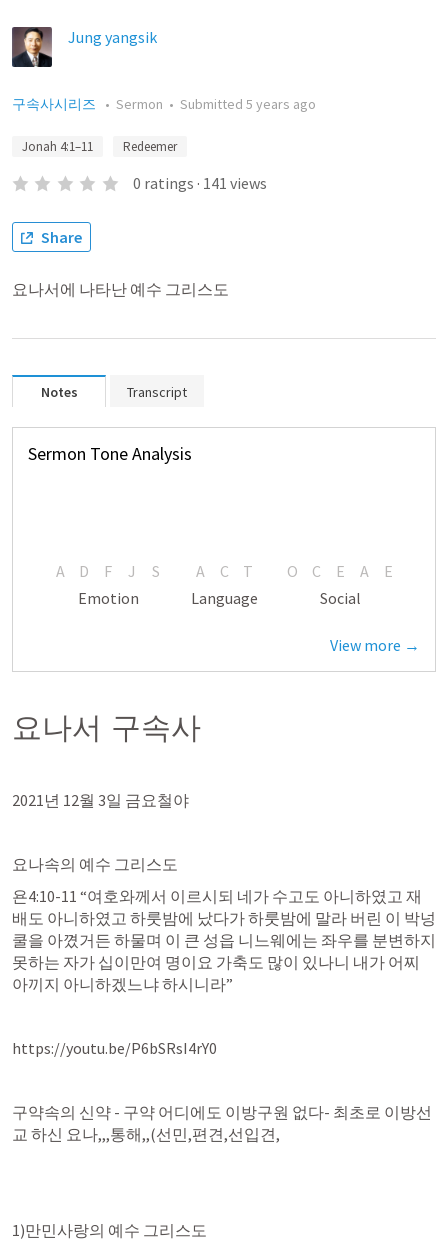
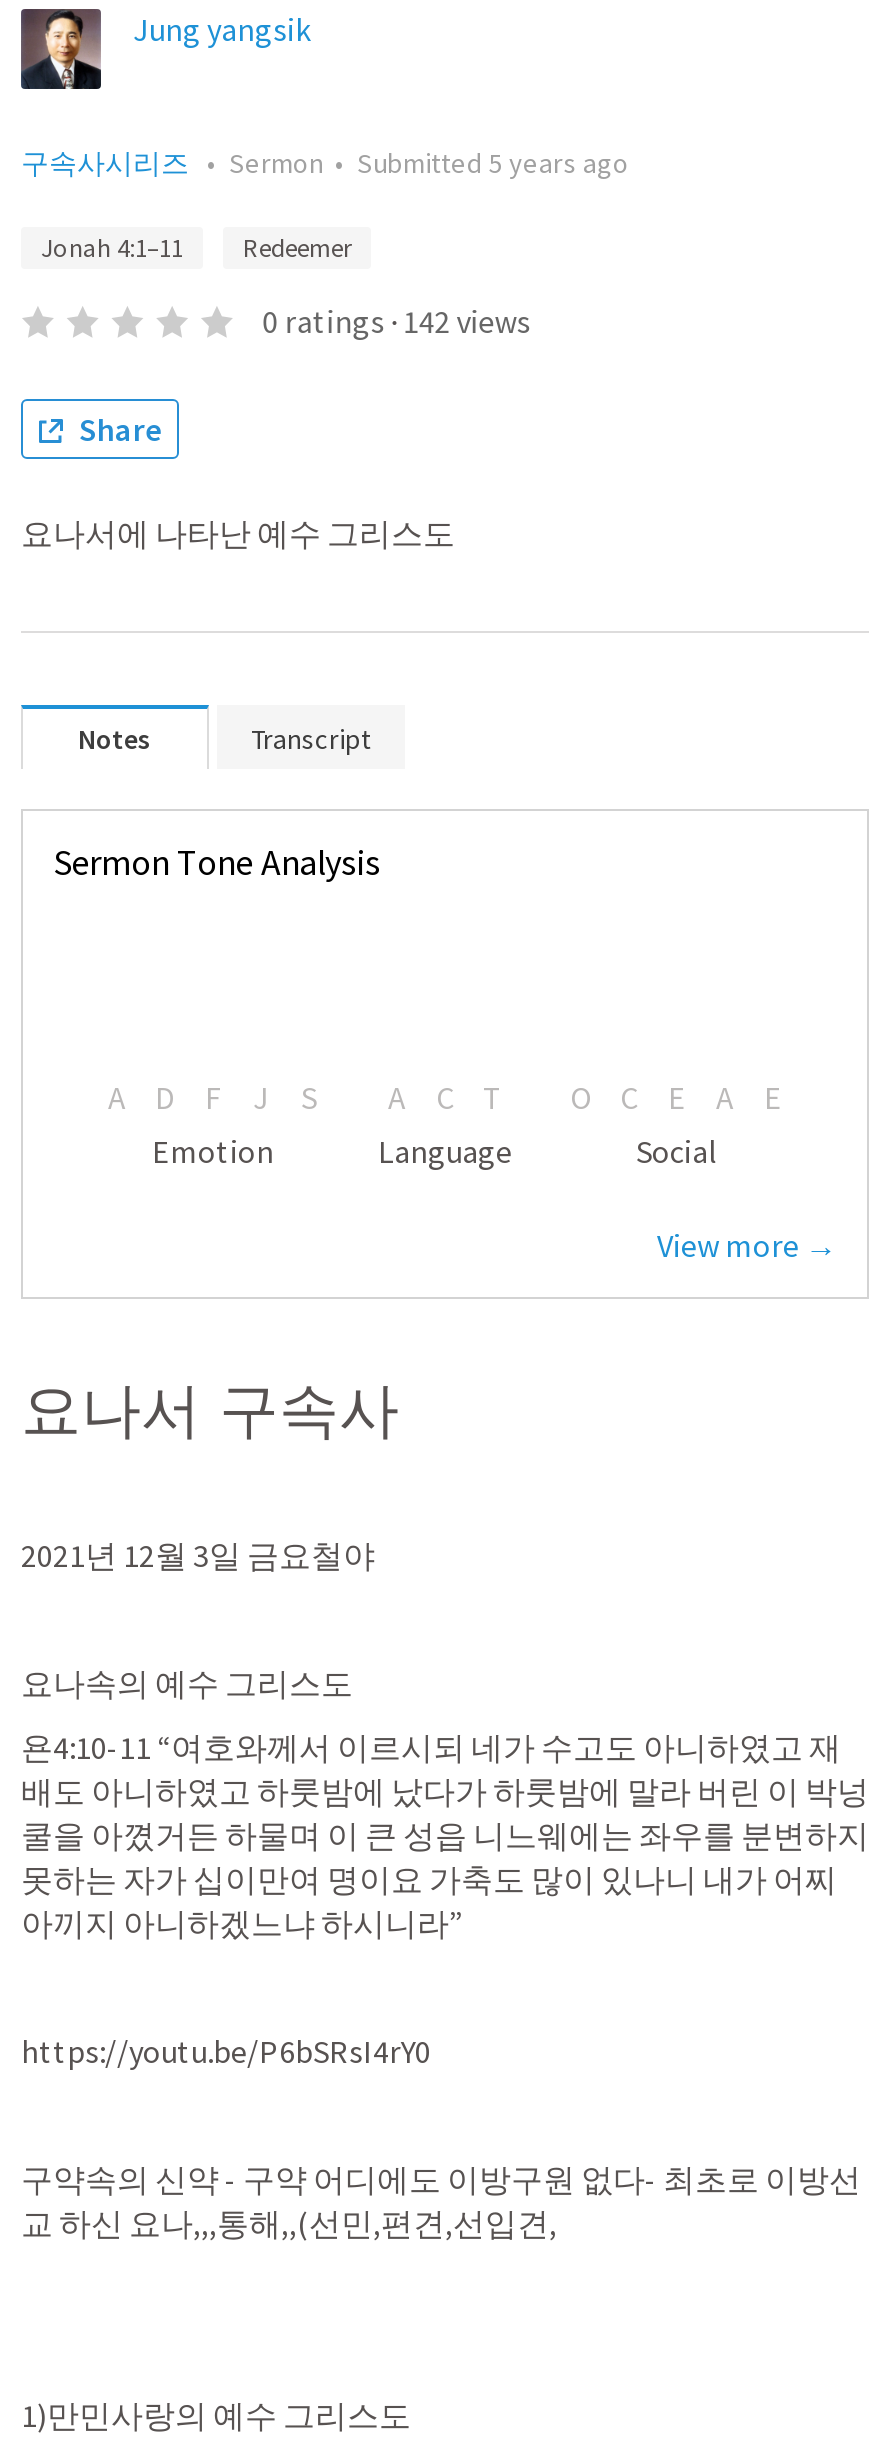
- 0 ratings · 141 views
+ 0 ratings · 142 views
